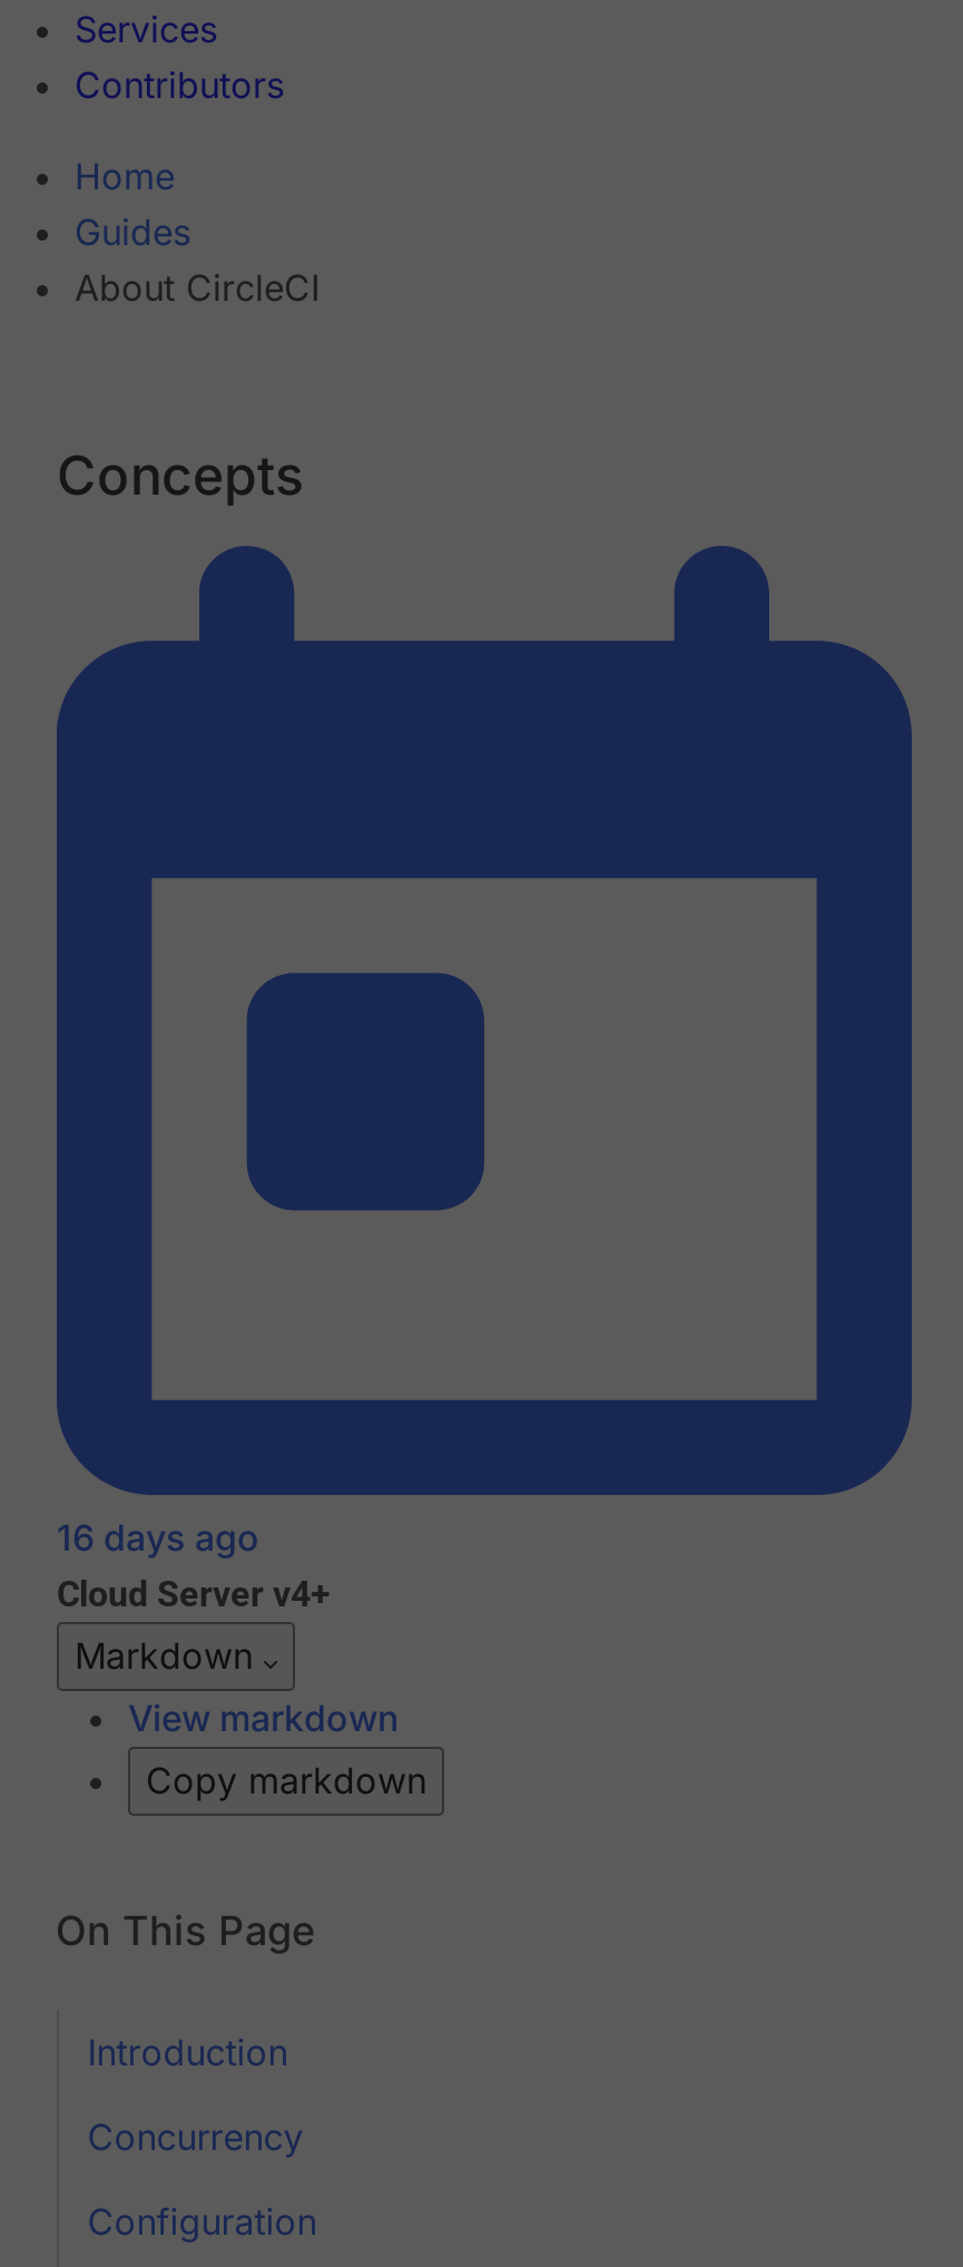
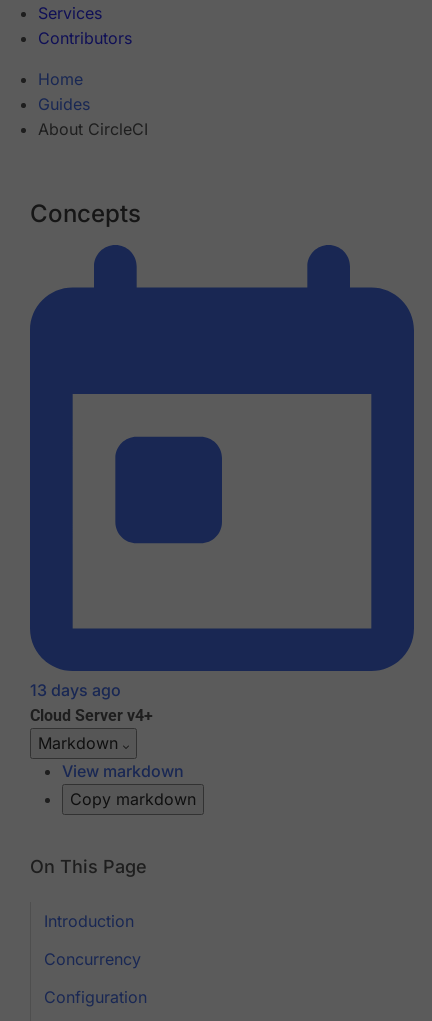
- 16 days ago
+ 13 days ago
